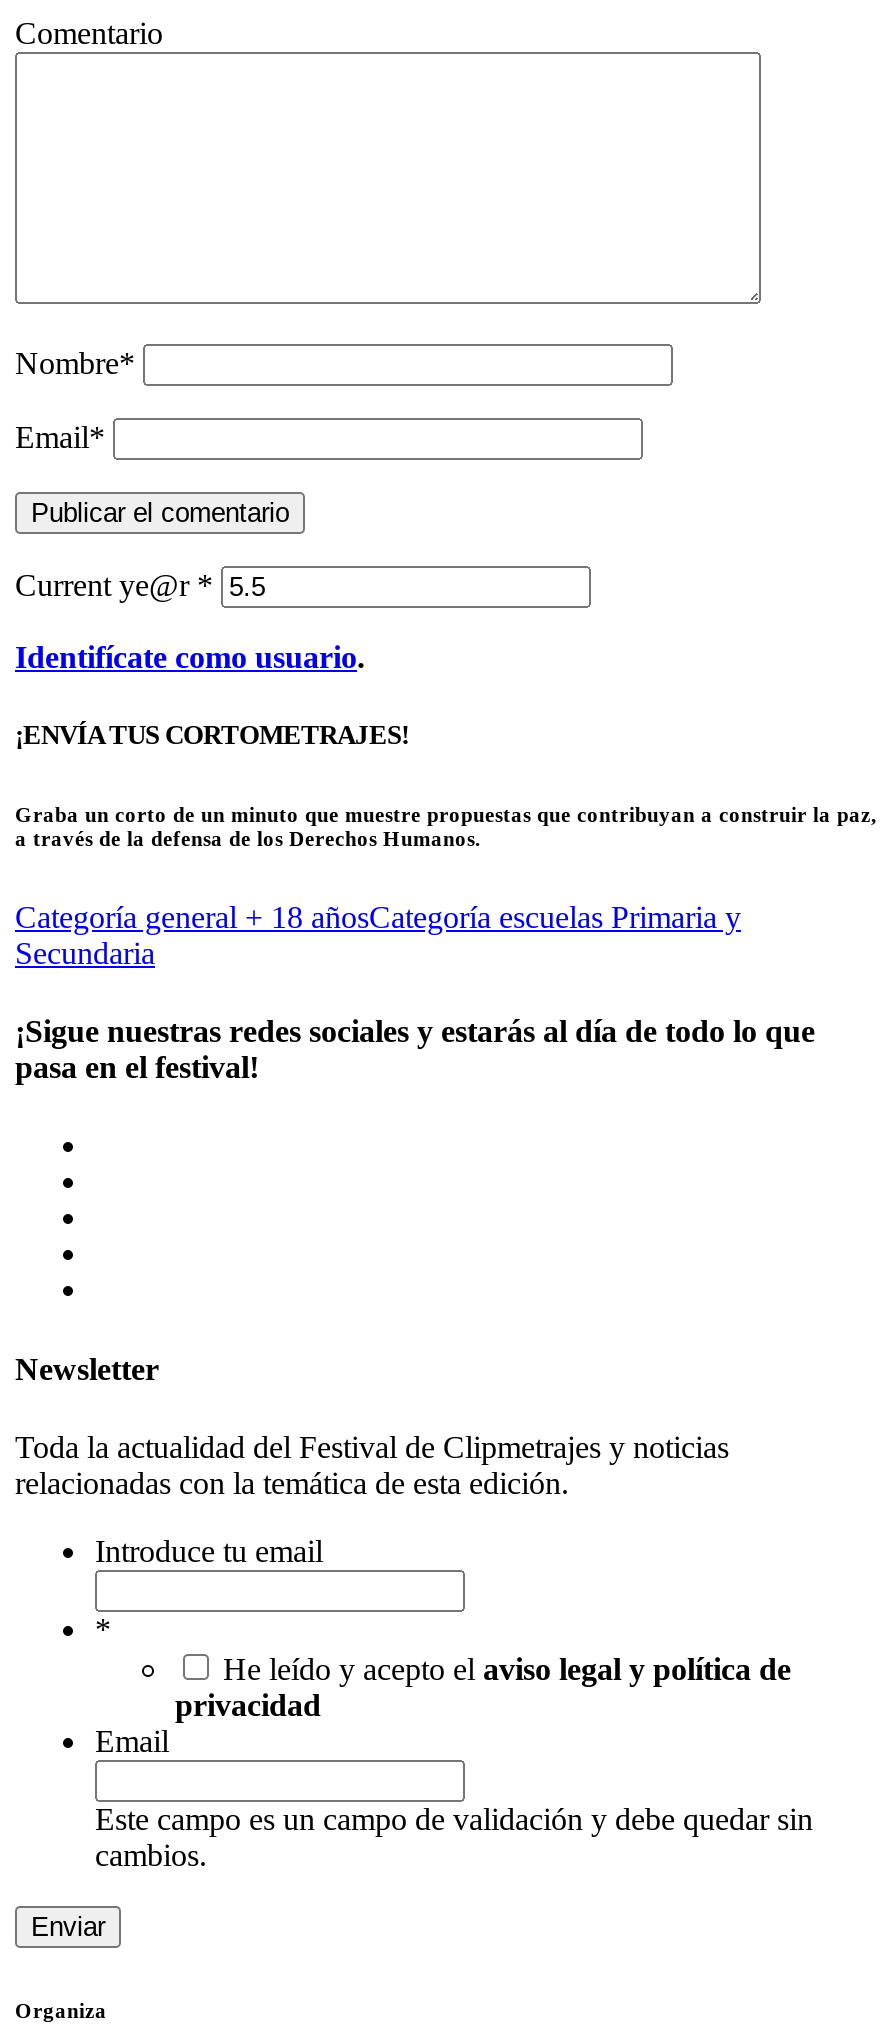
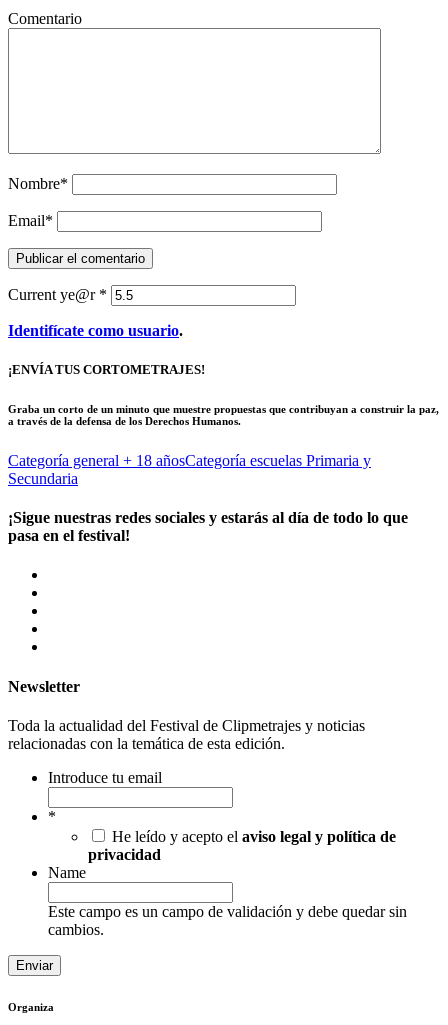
- Email
+ Name
